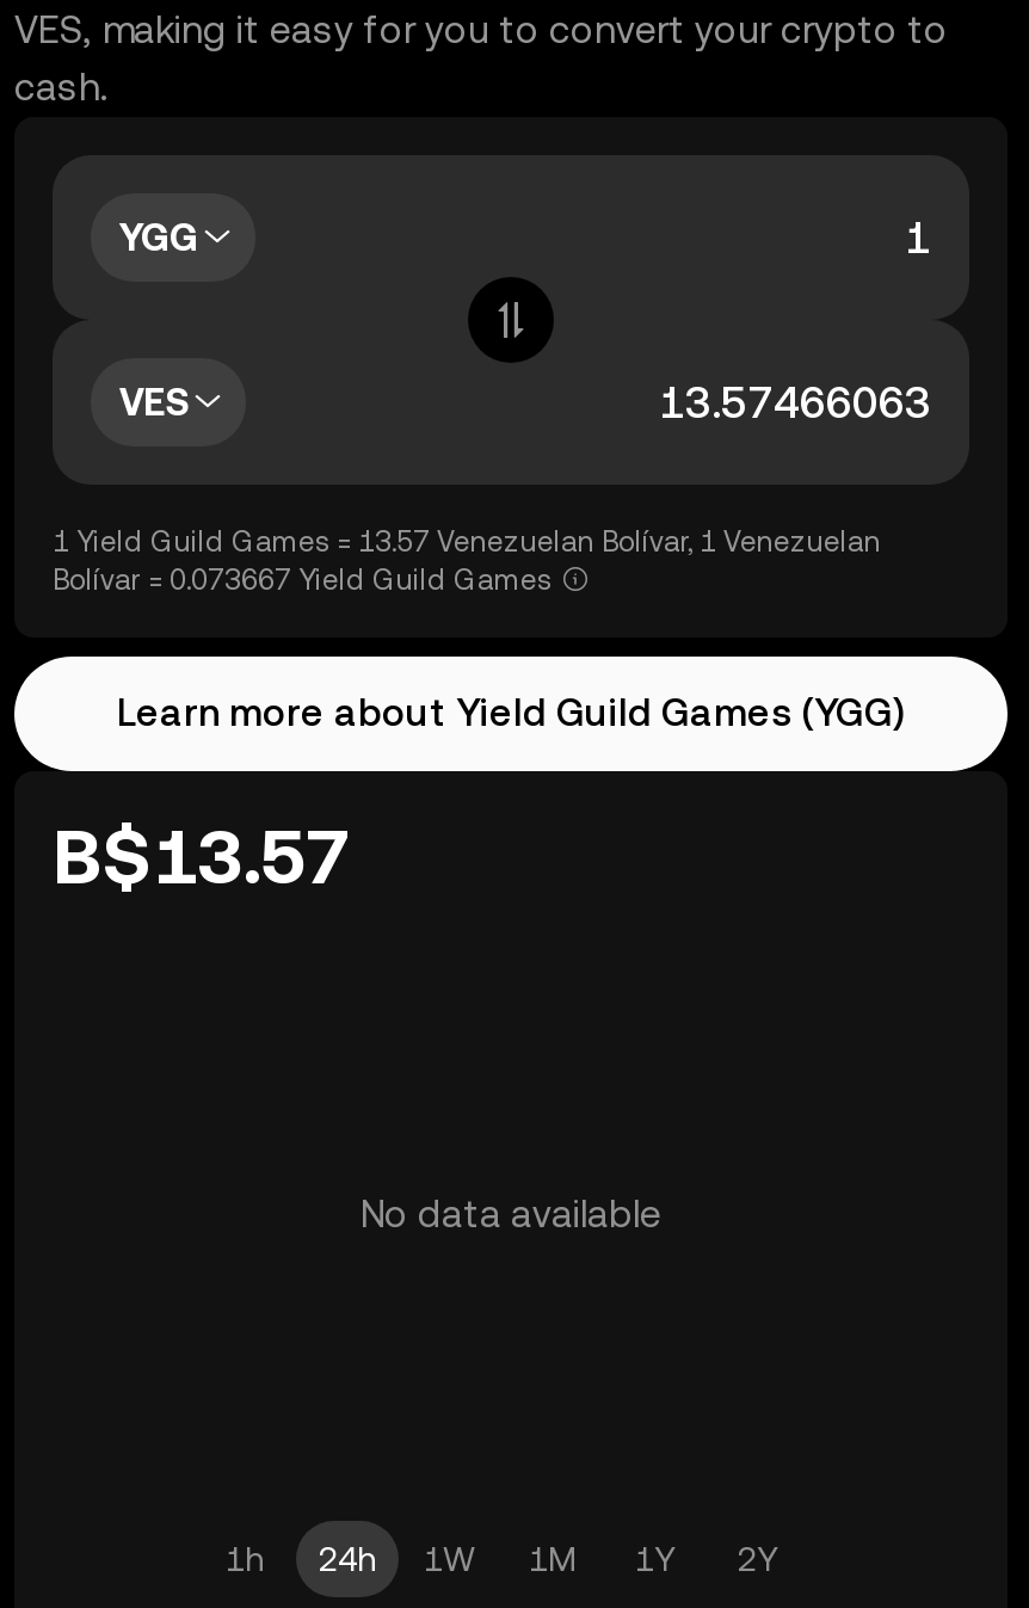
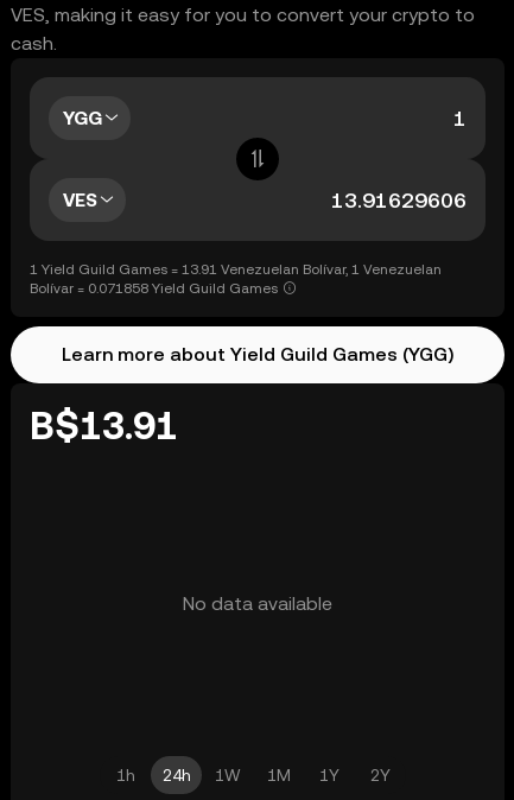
- 1 Yield Guild Games = 13.57 Venezuelan Bolívar, 1 Venezuelan
+ 1 Yield Guild Games = 13.91 Venezuelan Bolívar, 1 Venezuelan

- Bolívar = 0.073667 Yield Guild Games
+ Bolívar = 0.071858 Yield Guild Games

- B$13.57
+ B$13.91
